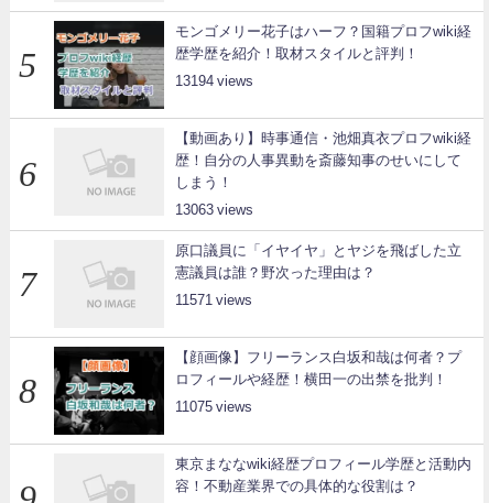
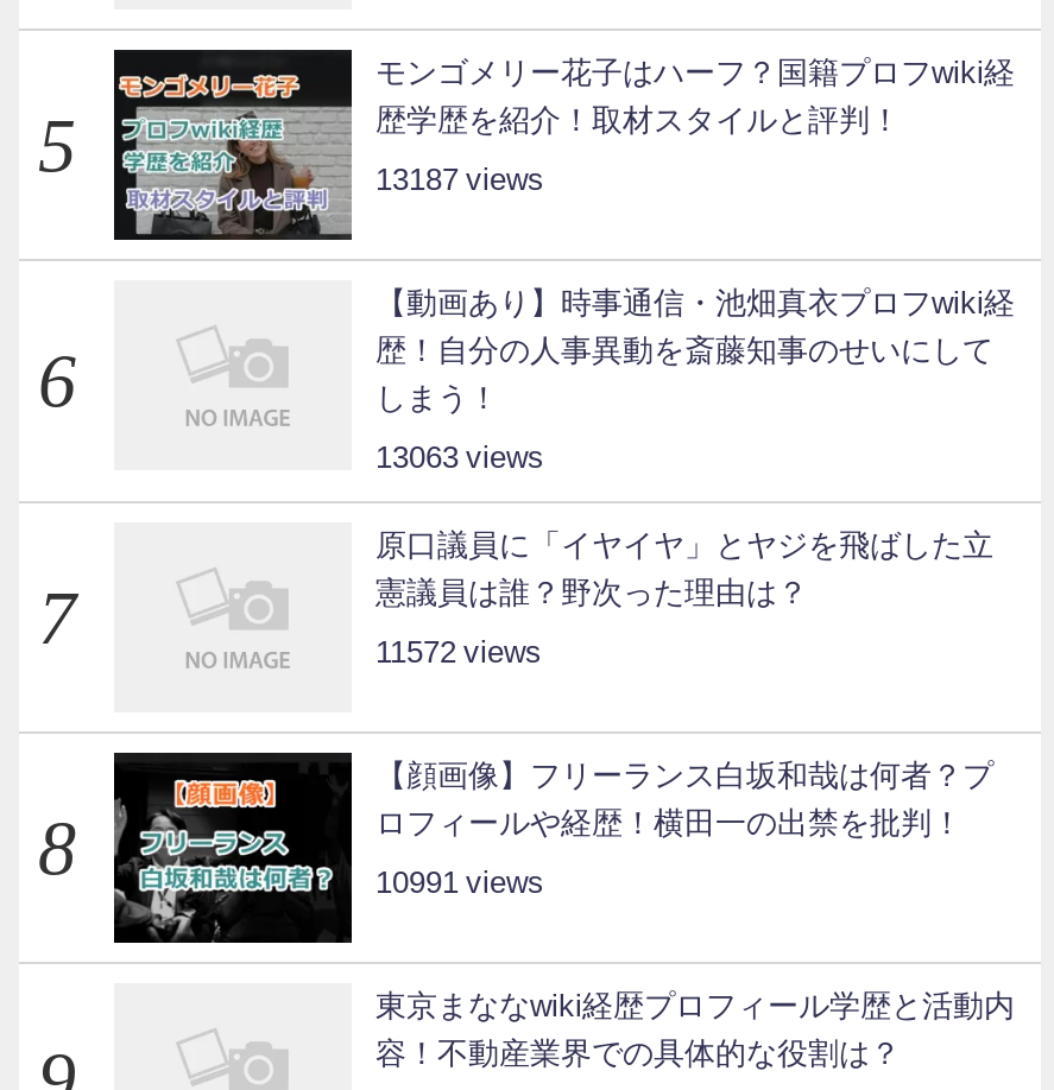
- 13194
+ 13187

- 11571
+ 11572

- 11075
+ 10991
